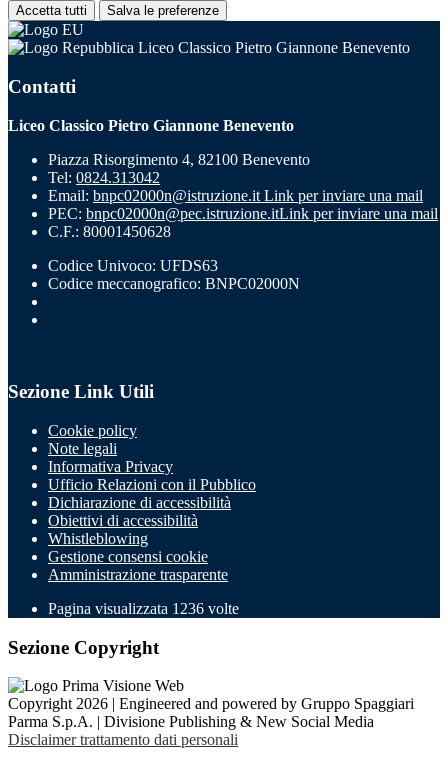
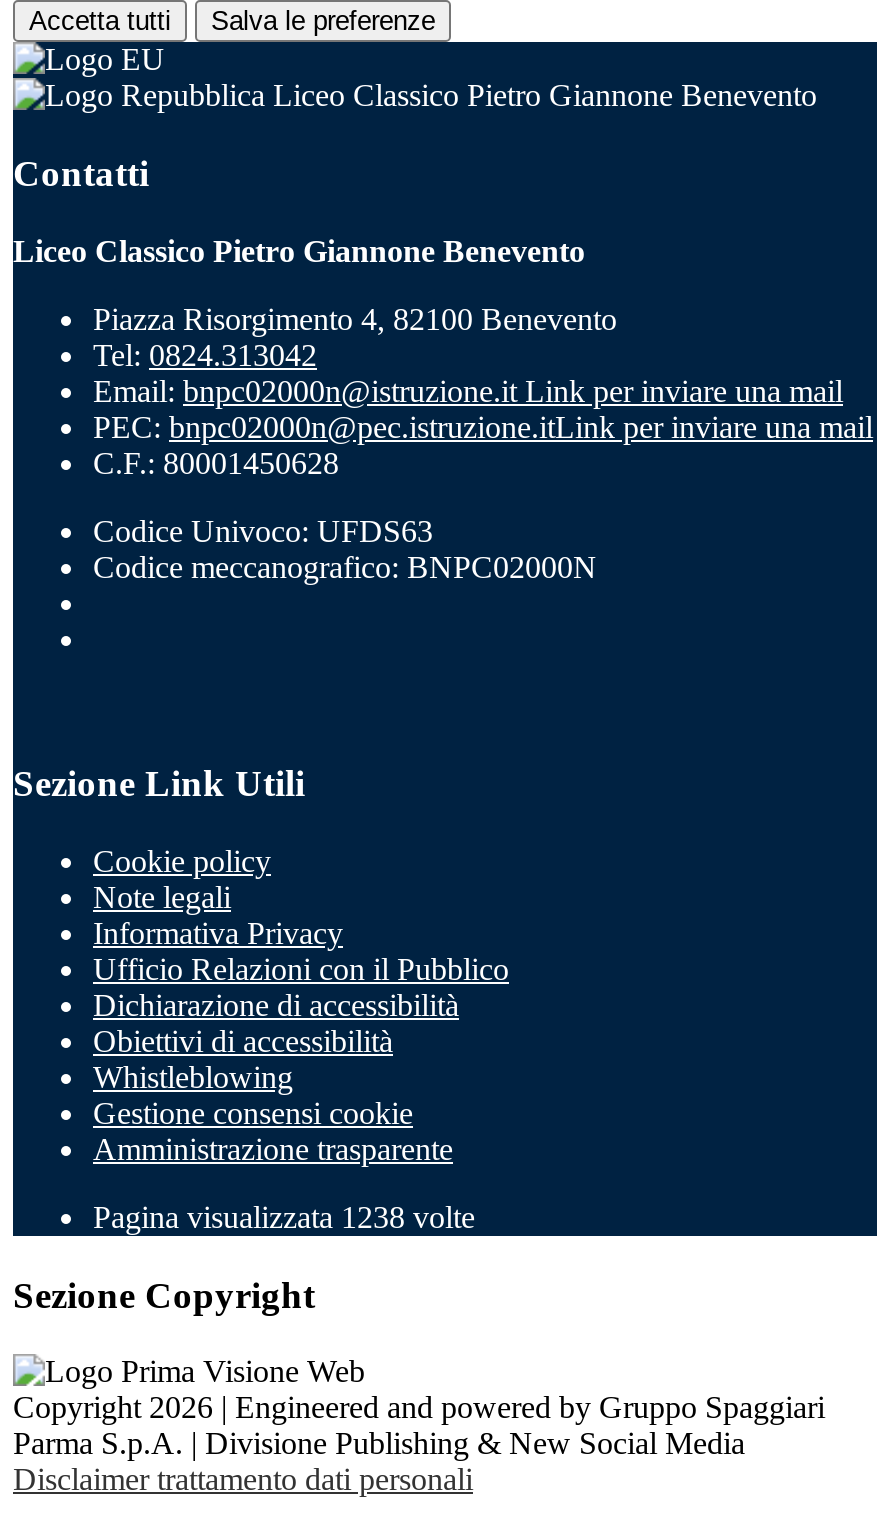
- Pagina visualizzata 1236 volte
+ Pagina visualizzata 1238 volte
